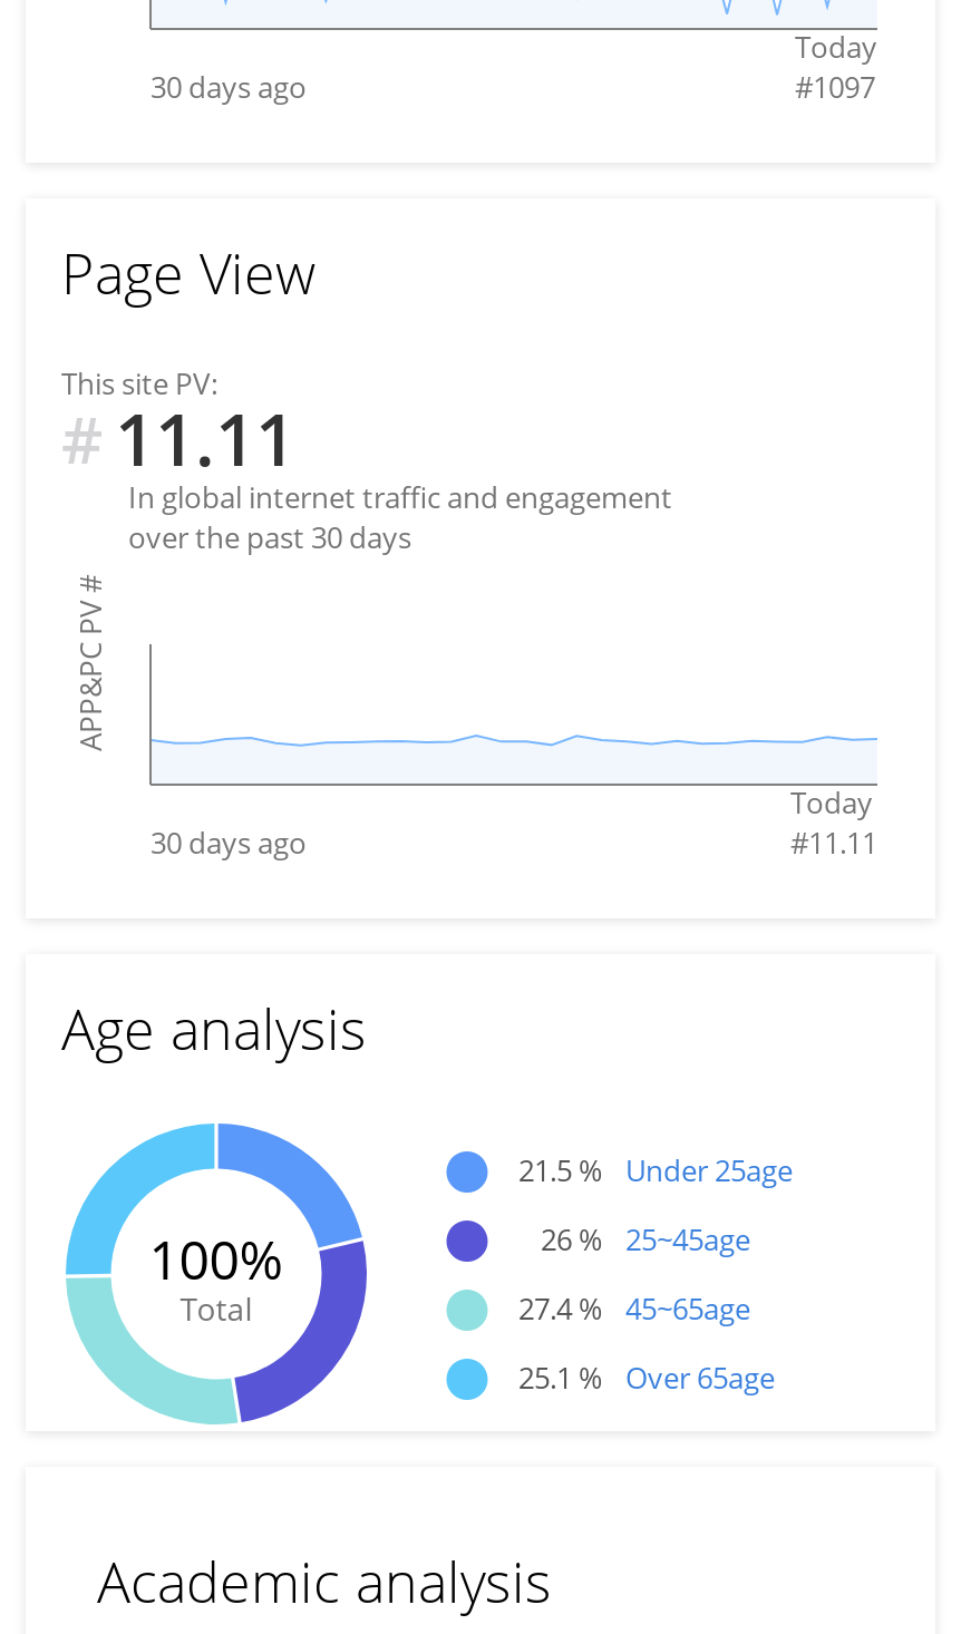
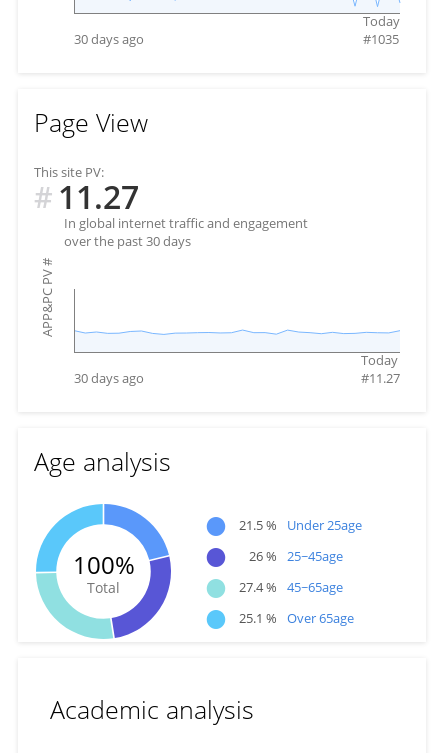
- #1097
+ #1035

- # 11.11
+ # 11.27

- #11.11
+ #11.27
